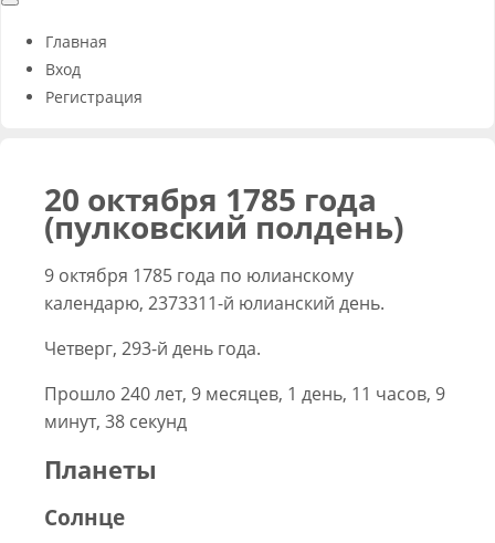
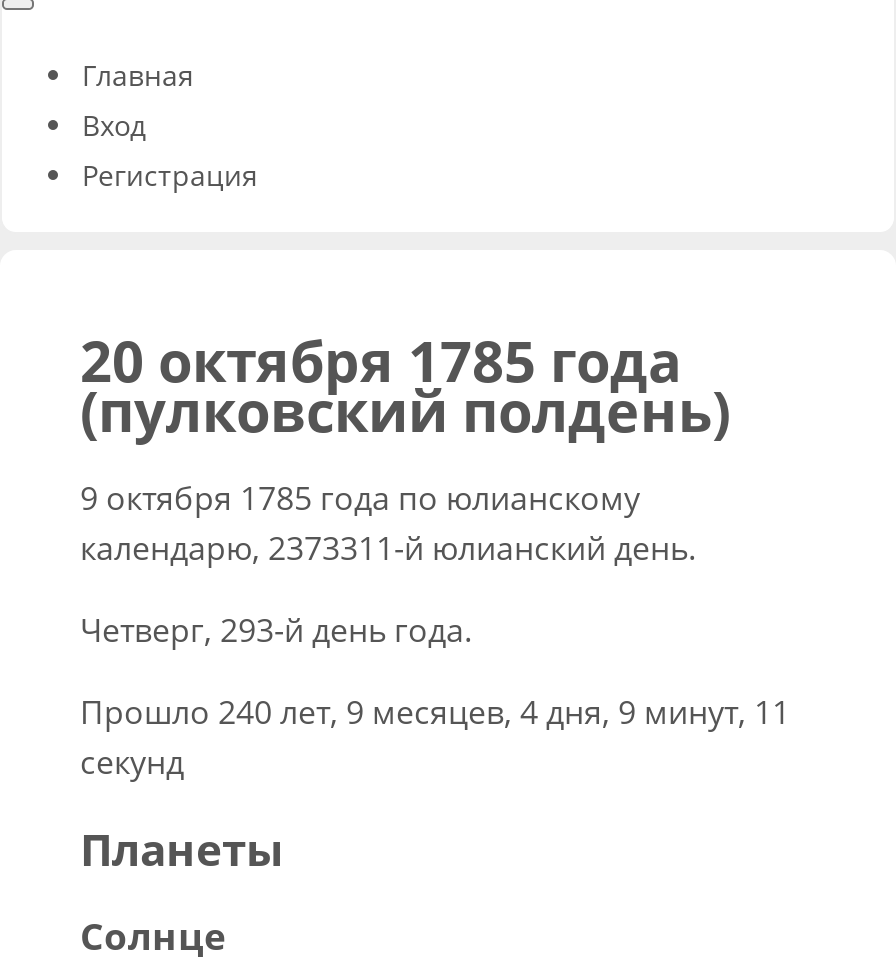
- Прошло 240 лет, 9 месяцев, 1 день, 11 часов, 9
- минут, 38 секунд
+ Прошло 240 лет, 9 месяцев, 4 дня, 9 минут, 11
+ секунд
